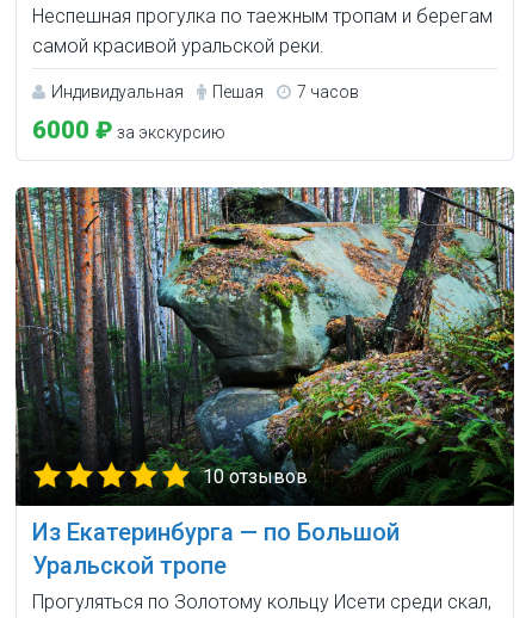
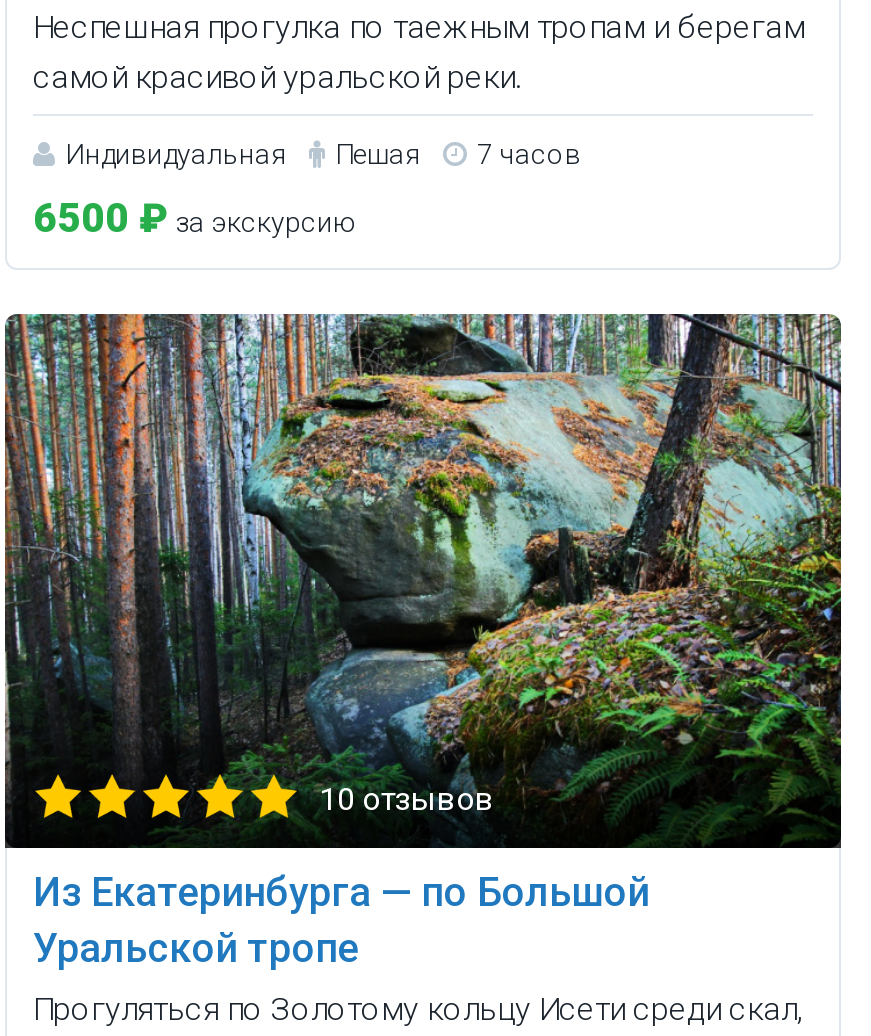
- 6000 ₽ за экскурсию
+ 6500 ₽ за экскурсию
